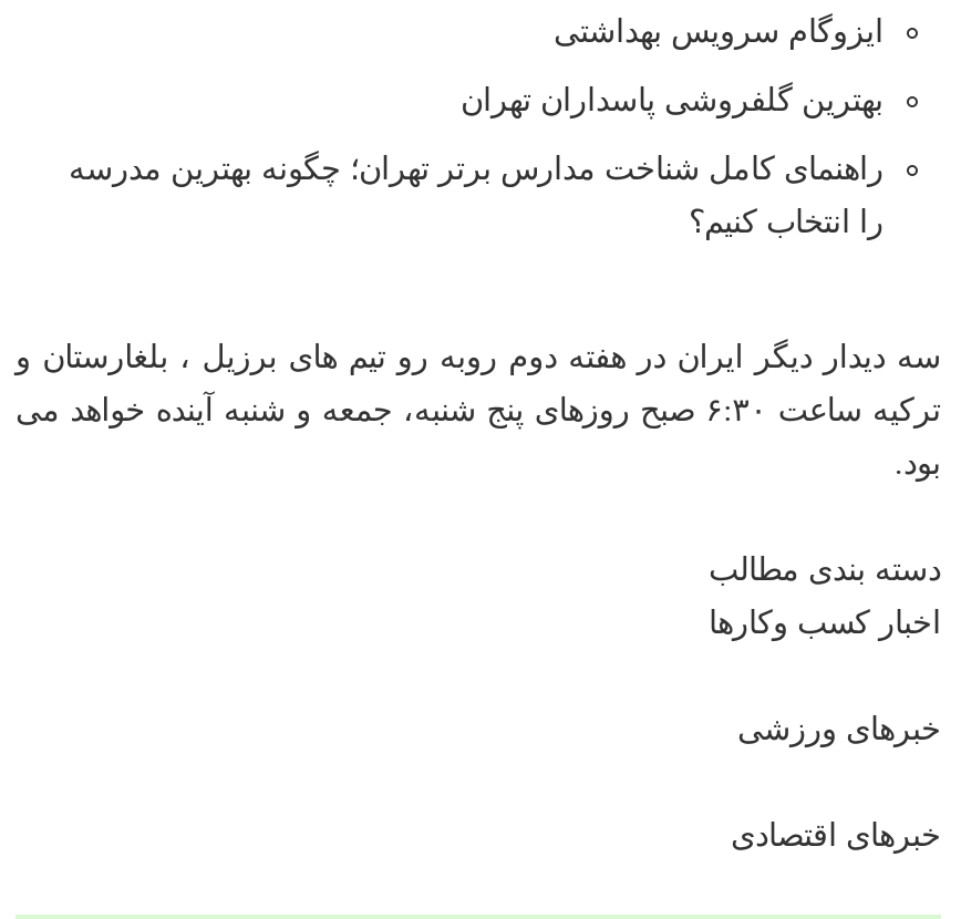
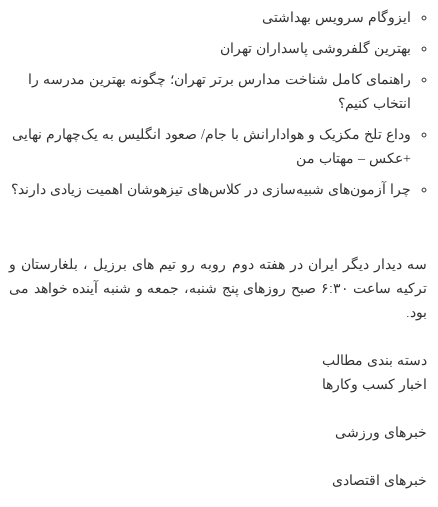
- راهنمای کامل شناخت مدارس برتر تهران؛ چگونه بهترین مدرسه
- را انتخاب کنیم؟
+ راهنمای کامل شناخت مدارس برتر تهران؛ چگونه بهترین مدرسه را
+ انتخاب کنیم؟
+ وداع تلخ مکزیک و هوادارانش با جام/ صعود انگلیس به یک‌چهارم نهایی
+ +عکس – مهتاب من
+ چرا آزمون‌های شبیه‌سازی در کلاس‌های تیزهوشان اهمیت زیادی دارند؟
